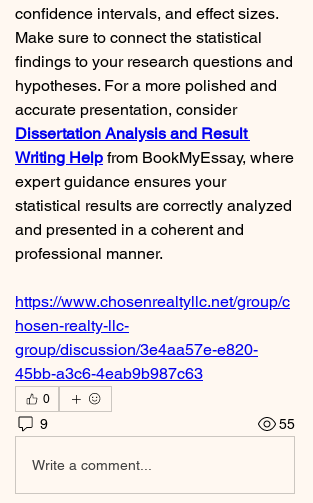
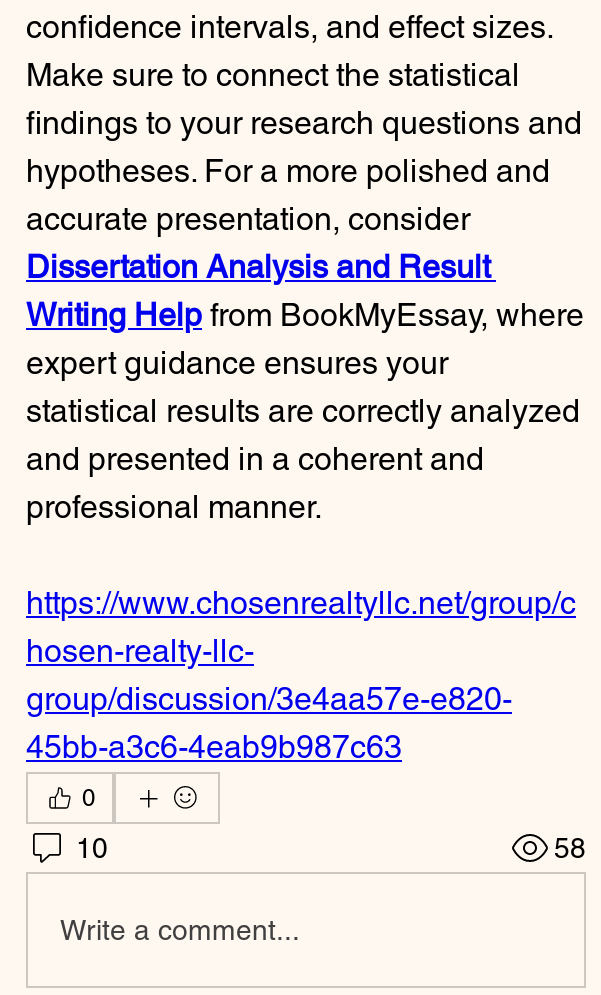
- 9
+ 10

- 55
+ 58
